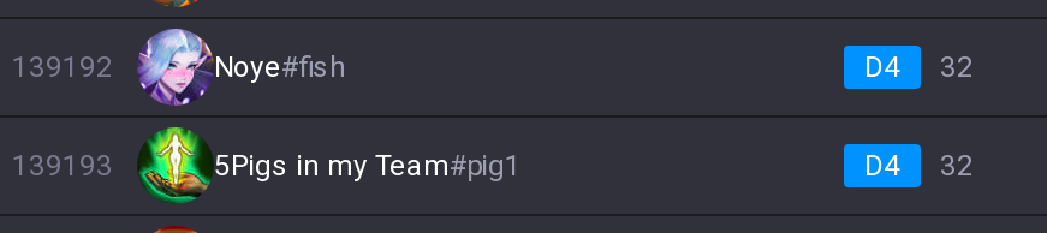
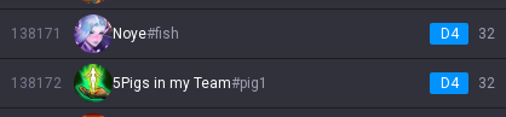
- 139192
+ 138171

- 139193
+ 138172
